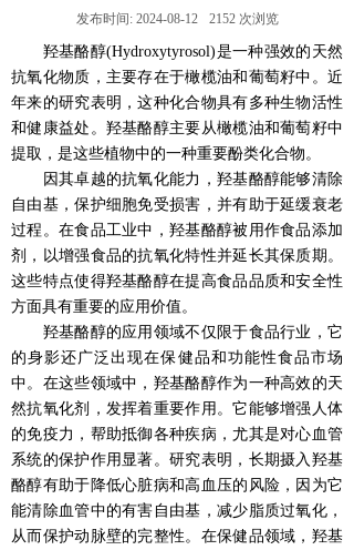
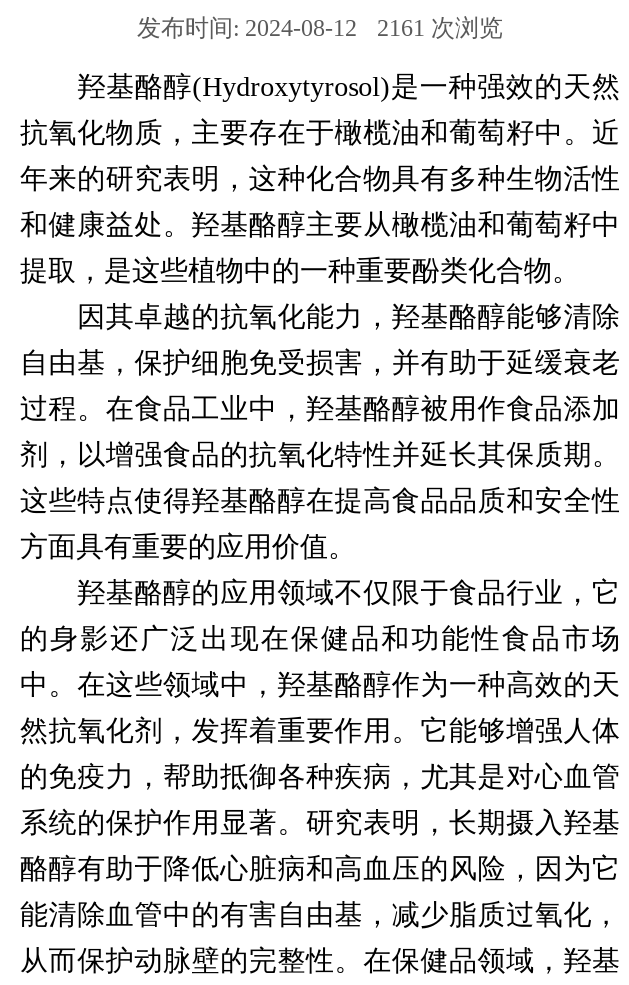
- 发布时间: 2024-08-12 2152次浏览
+ 发布时间: 2024-08-12 2161次浏览
